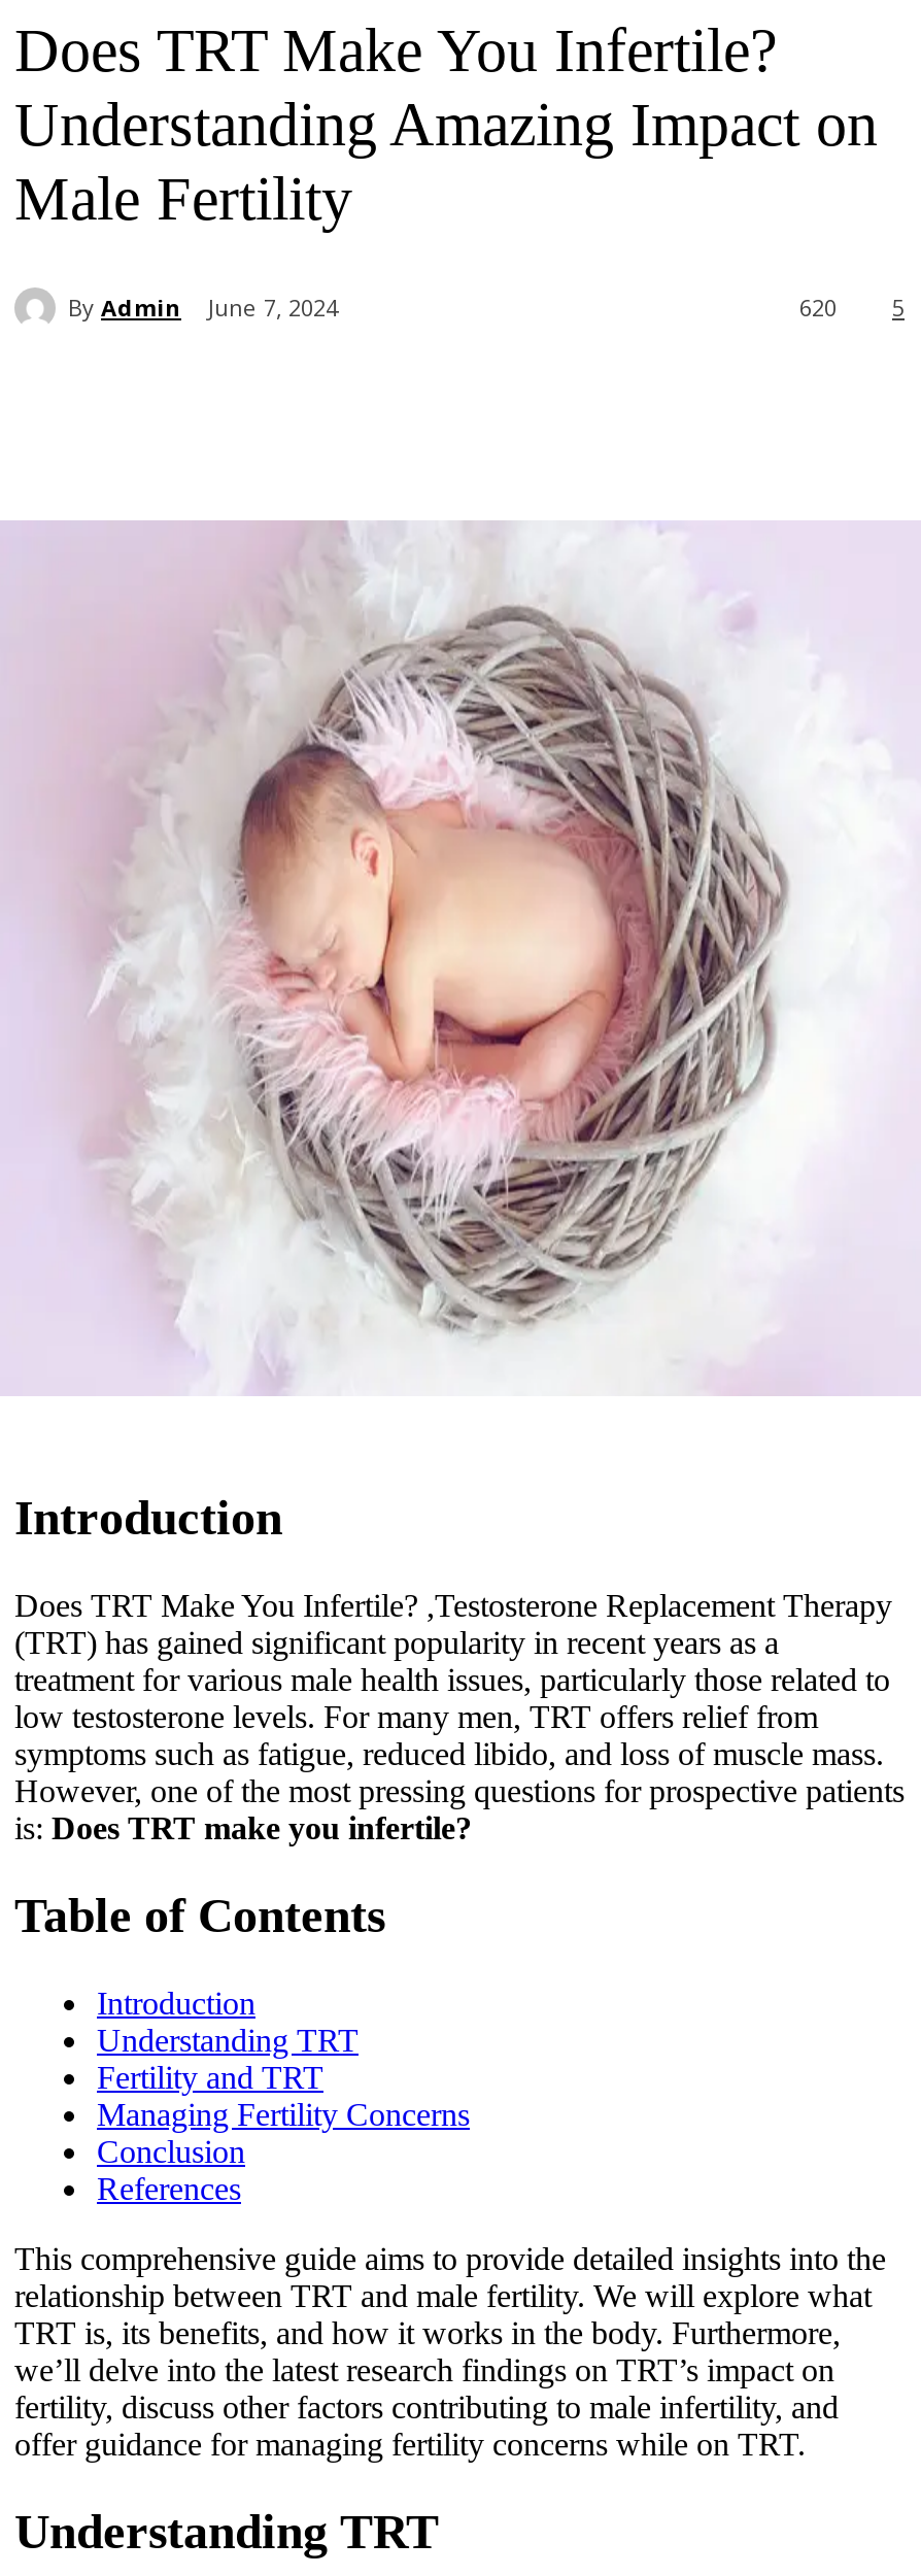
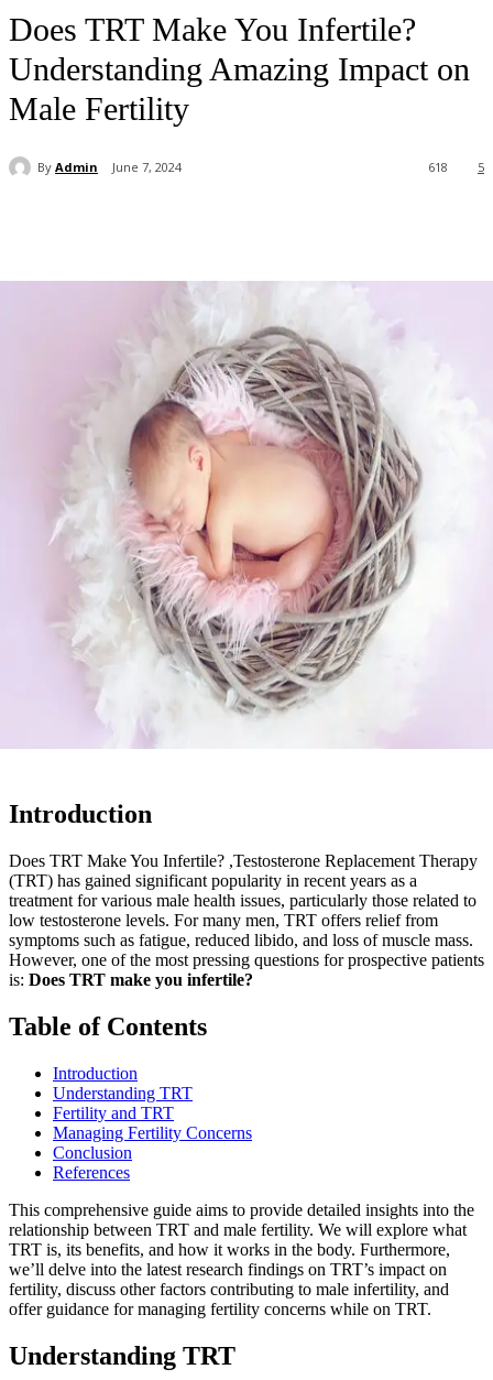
- 620 5
+ 618 5
